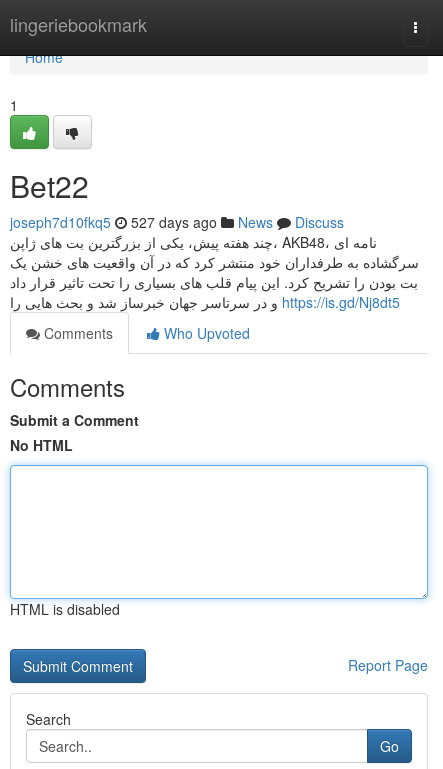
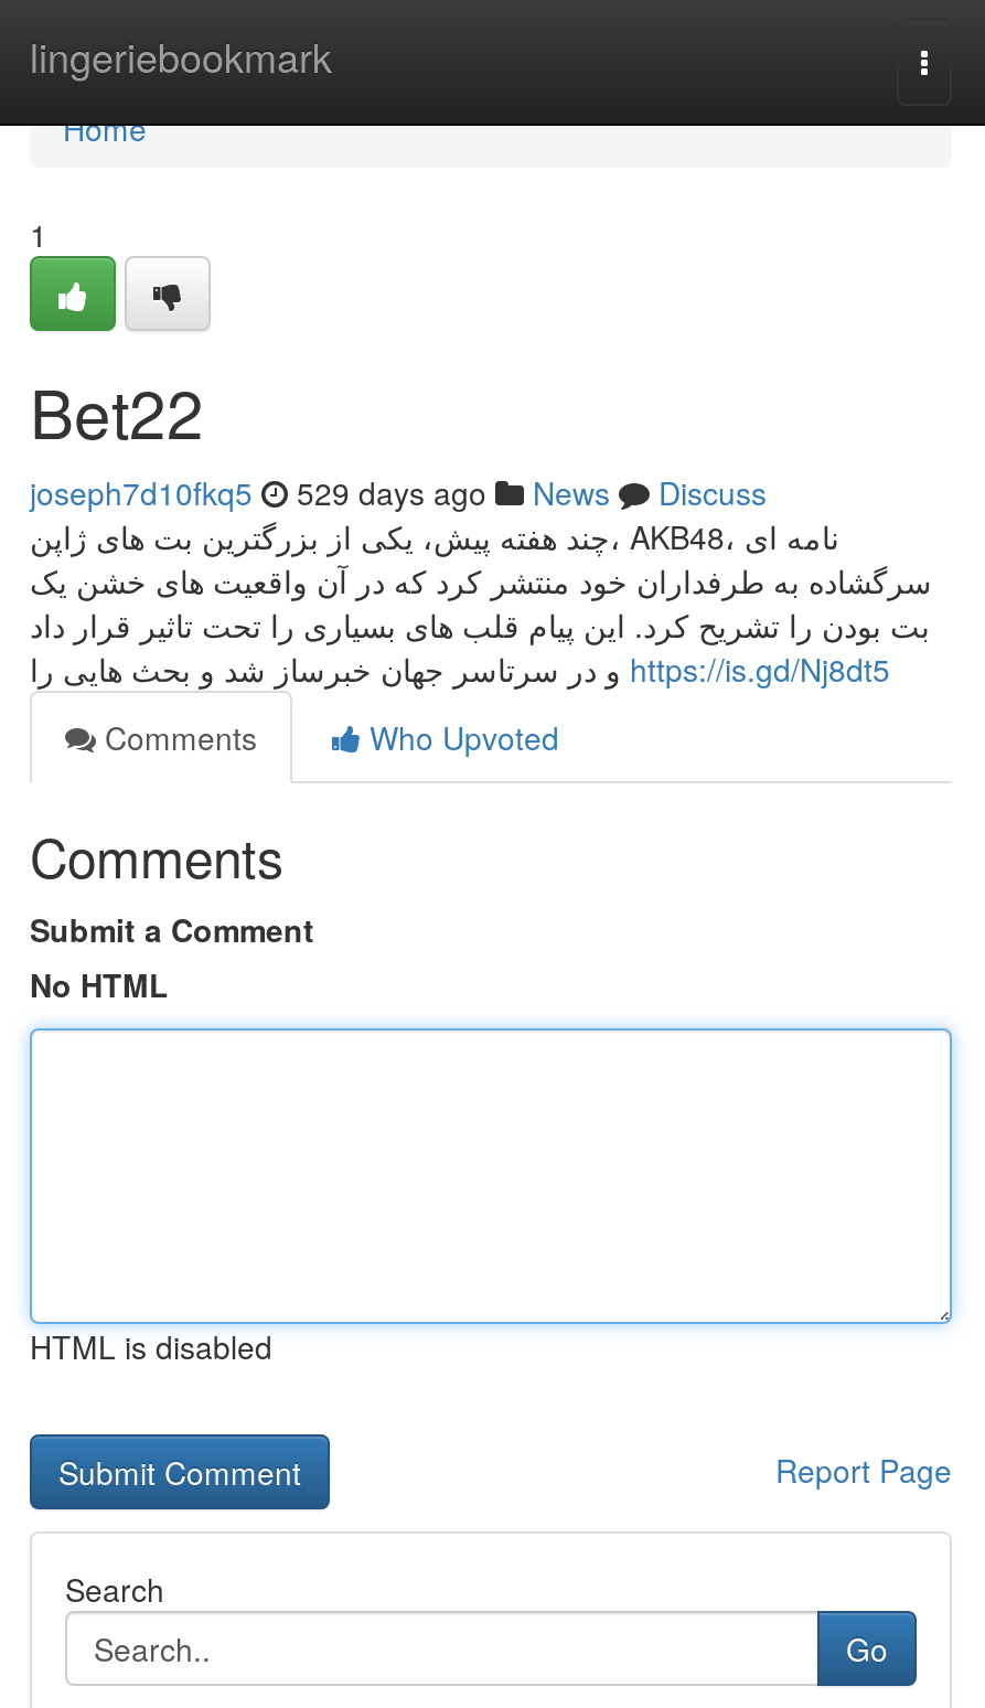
- joseph7d10fkq5 527 days ago News Discuss
+ joseph7d10fkq5 529 days ago News Discuss
